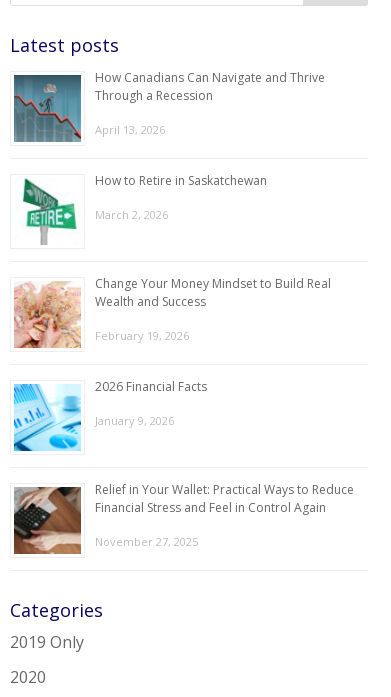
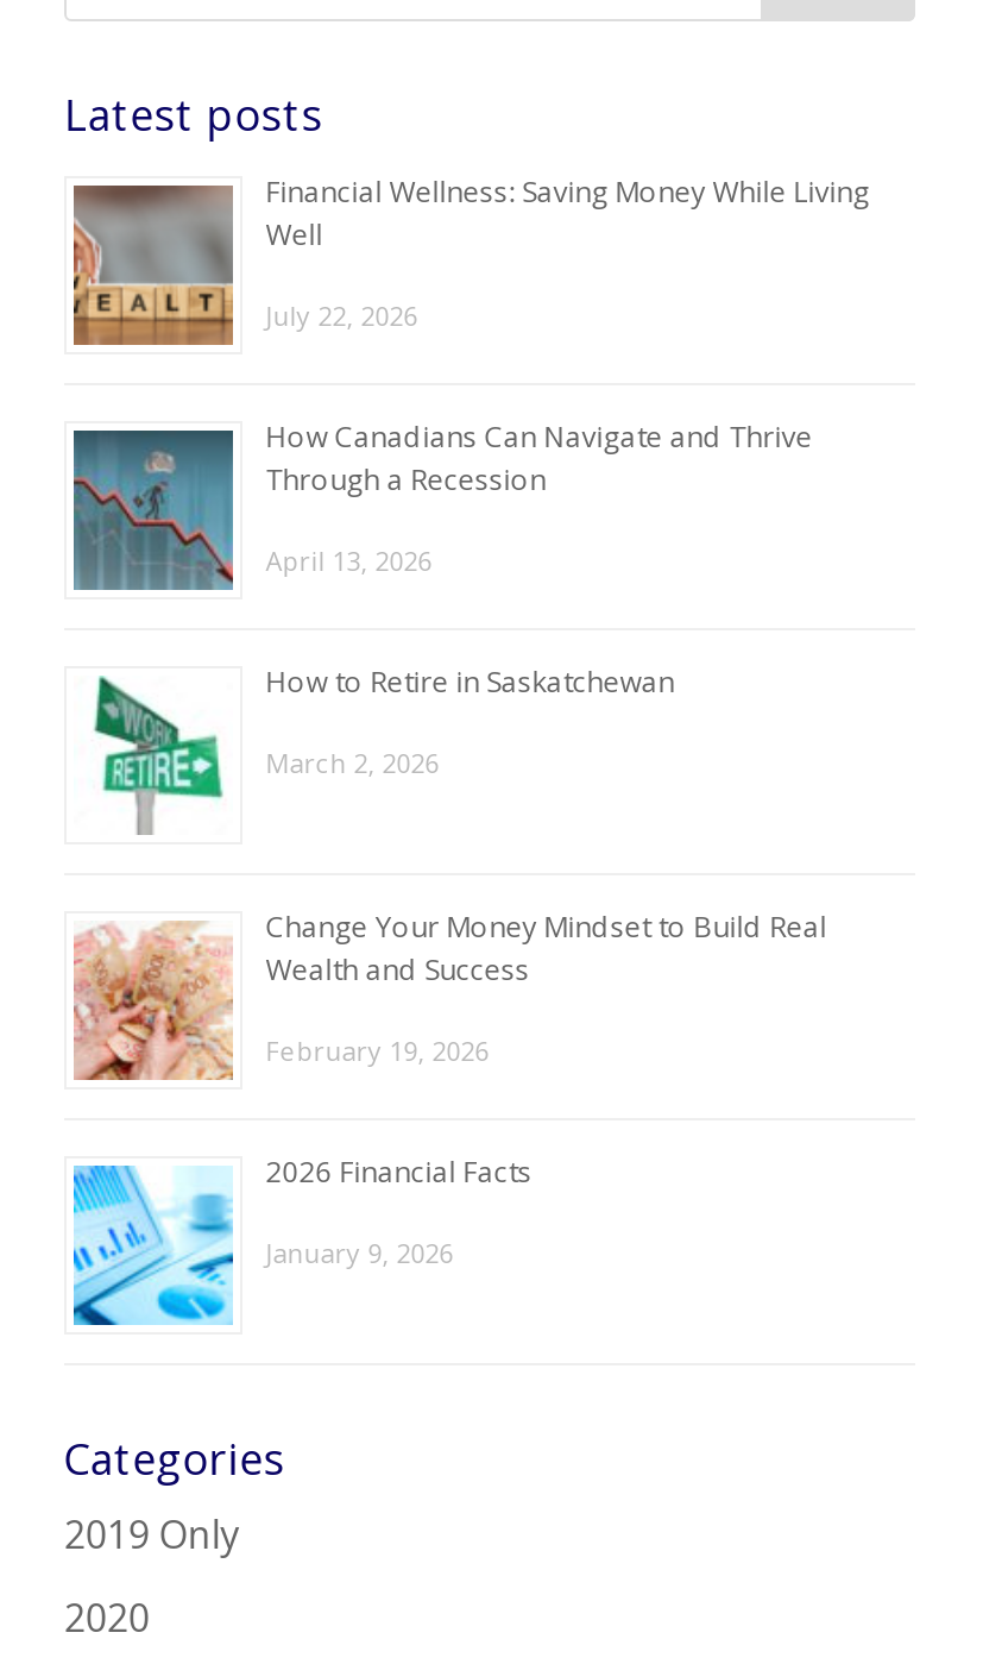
+ [image]
+ Financial Wellness: Saving Money While Living
+ Well
+ July 22, 2026

moved down: [image] | How Canadians Can Navigate and Thrive | Through a Recession | ... | 2026 Financial Facts | January 9, 2026

- [image]
- Relief in Your Wallet: Practical Ways to Reduce
- Financial Stress and Feel in Control Again
- November 27, 2025
